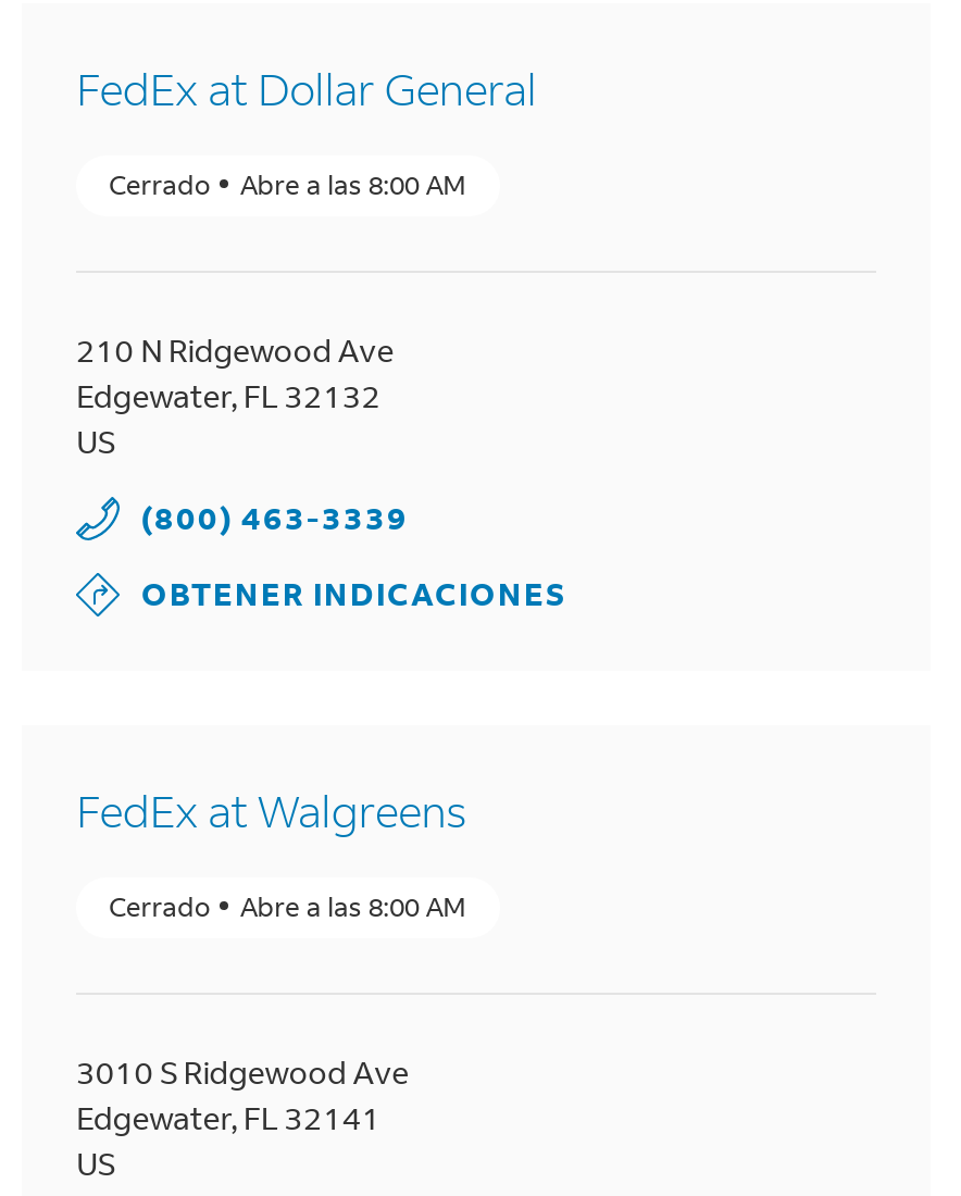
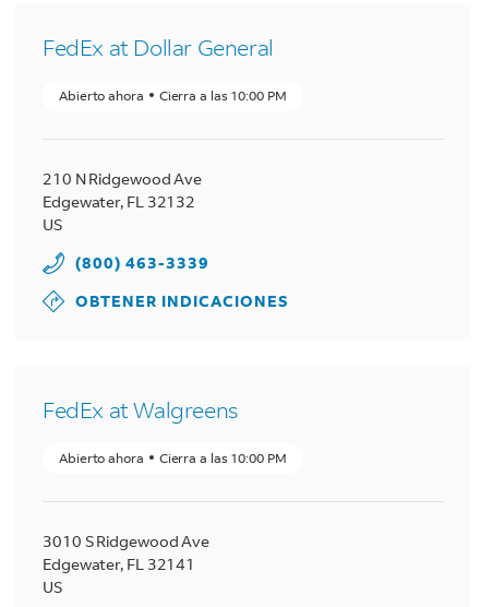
- Cerrado
- Abre a las 8:00 AM
+ Abierto ahora
+ Cierra a las 10:00 PM

- Cerrado
- Abre a las 8:00 AM
+ Abierto ahora
+ Cierra a las 10:00 PM
